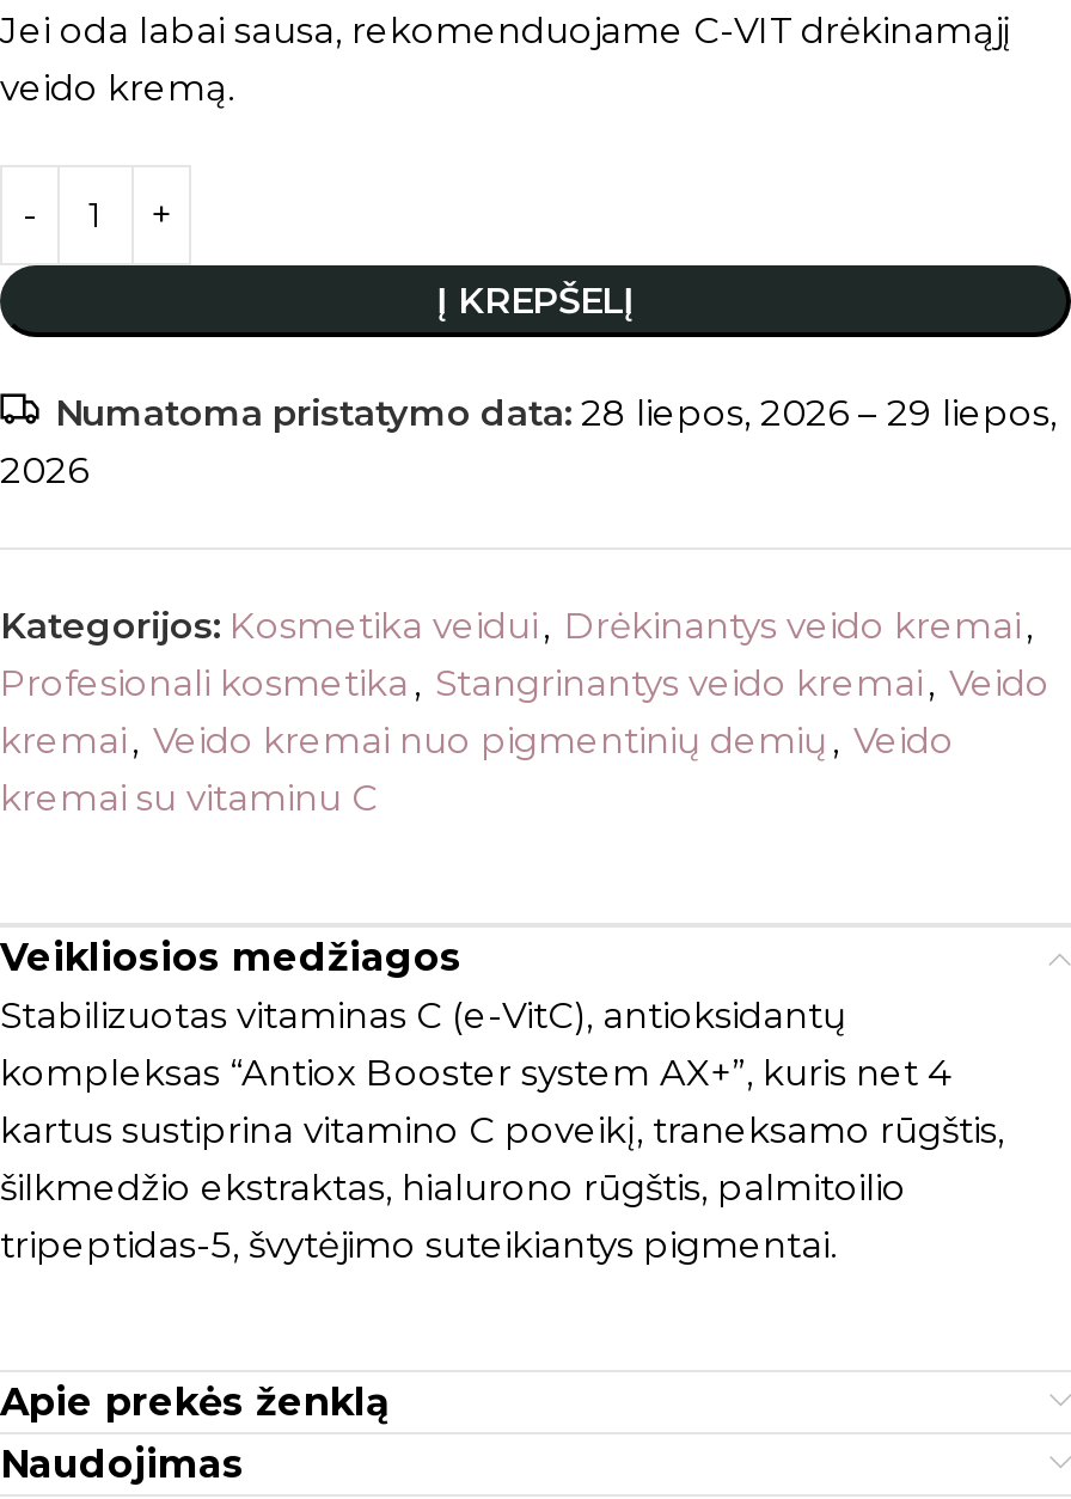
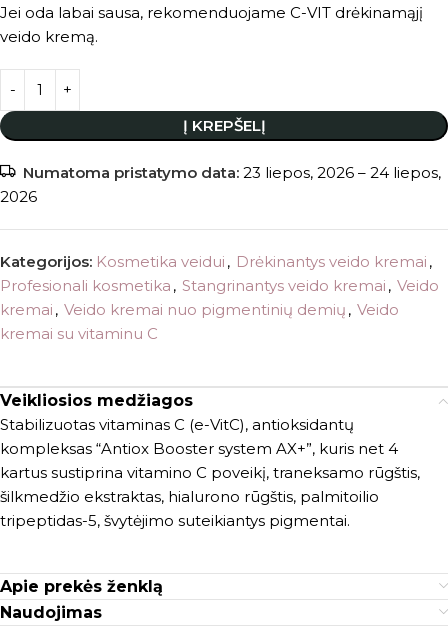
- Numatoma pristatymo data: 28 liepos, 2026 – 29 liepos,
+ Numatoma pristatymo data: 23 liepos, 2026 – 24 liepos,
